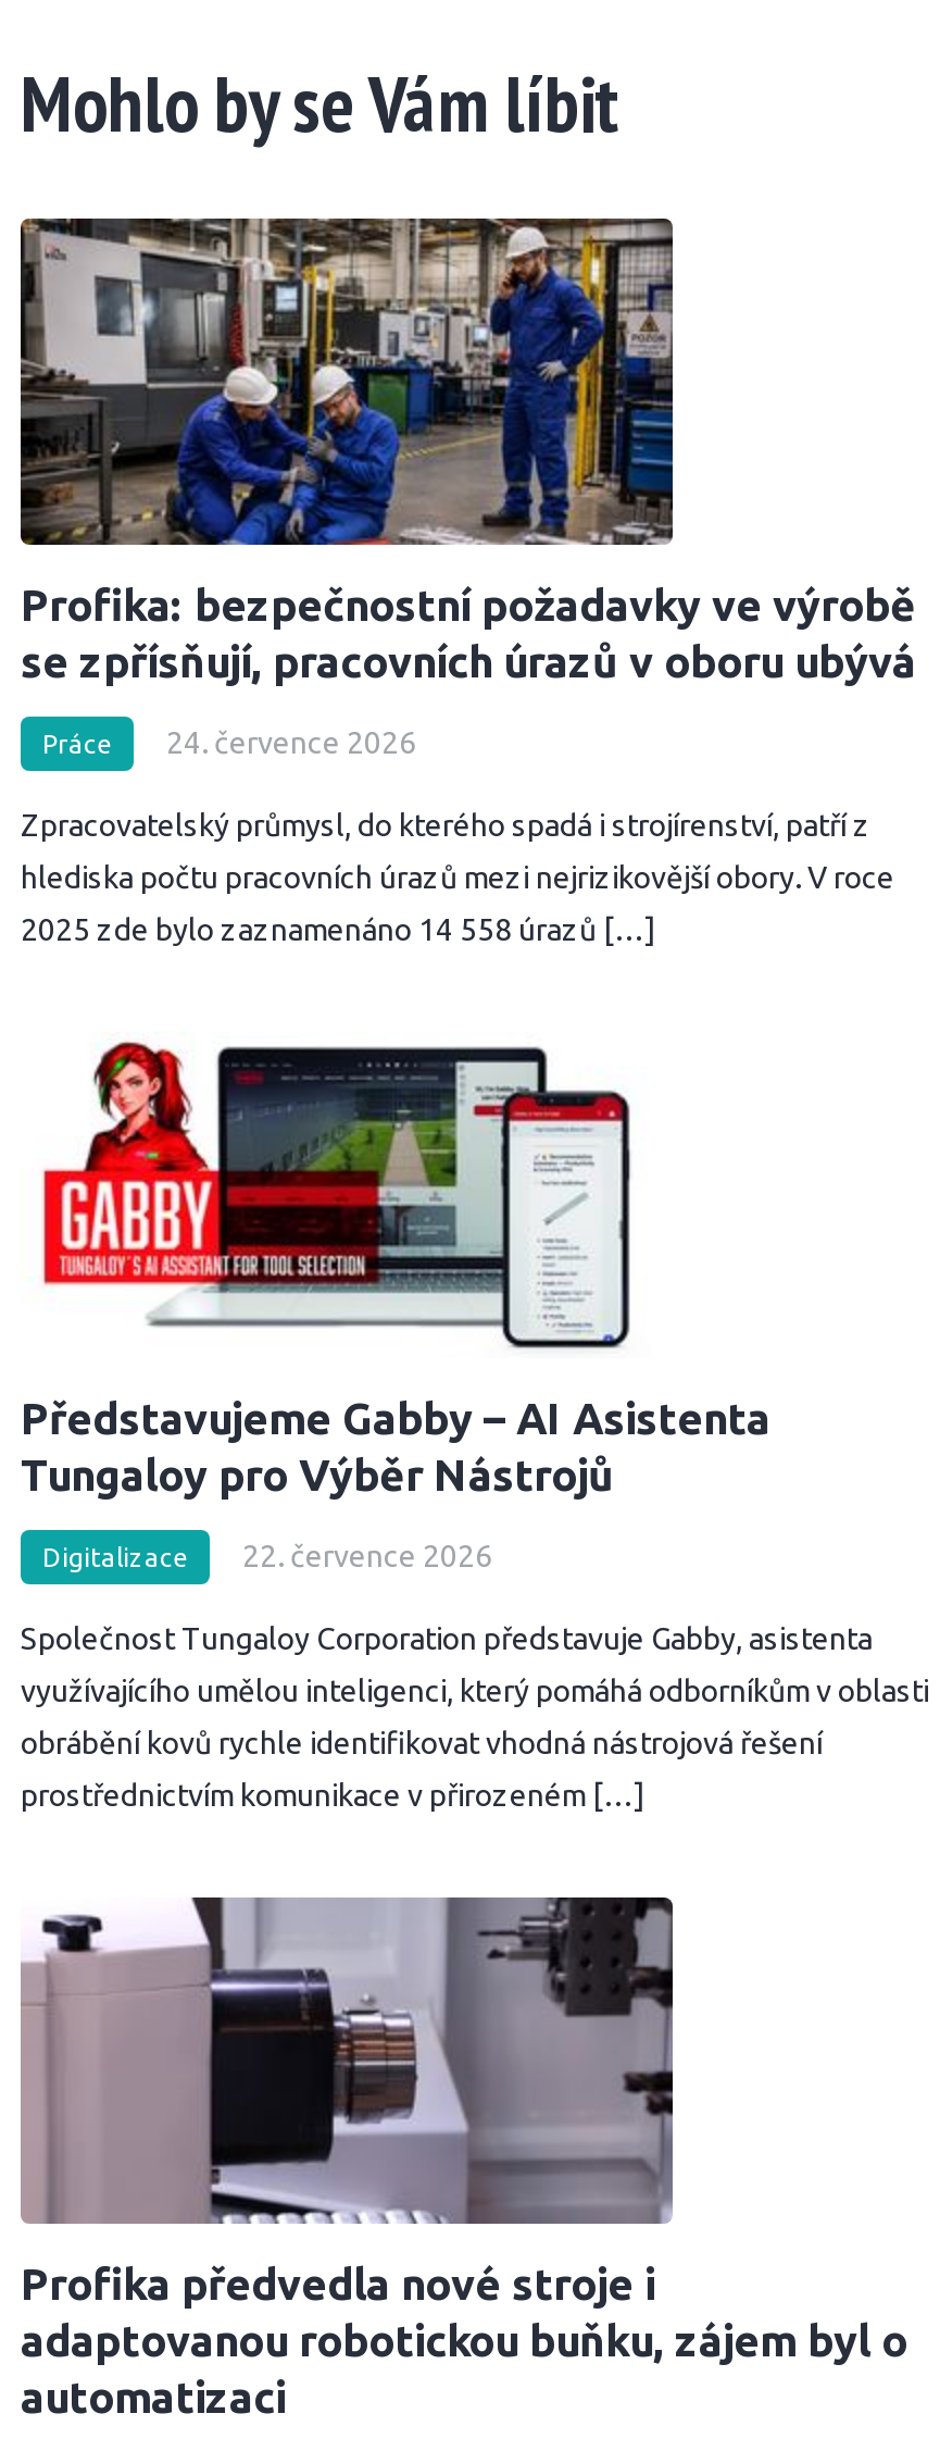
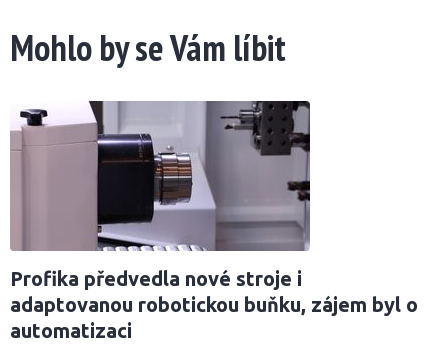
- [image]
- Profika: bezpečnostní požadavky ve výrobě
- se zpřísňují, pracovních úrazů v oboru ubývá
- Práce
- 24. července 2026
- Zpracovatelský průmysl, do kterého spadá i strojírenství, patří z
- hlediska počtu pracovních úrazů mezi nejrizikovější obory. V roce
- 2025 zde bylo zaznamenáno 14 558 úrazů […]

- [image]
- Představujeme Gabby – AI Asistenta
- Tungaloy pro Výběr Nástrojů
- Digitalizace
- 22. července 2026
- Společnost Tungaloy Corporation představuje Gabby, asistenta
- využívajícího umělou inteligenci, který pomáhá odborníkům v oblasti
- obrábění kovů rychle identifikovat vhodná nástrojová řešení
- prostřednictvím komunikace v přirozeném […]
